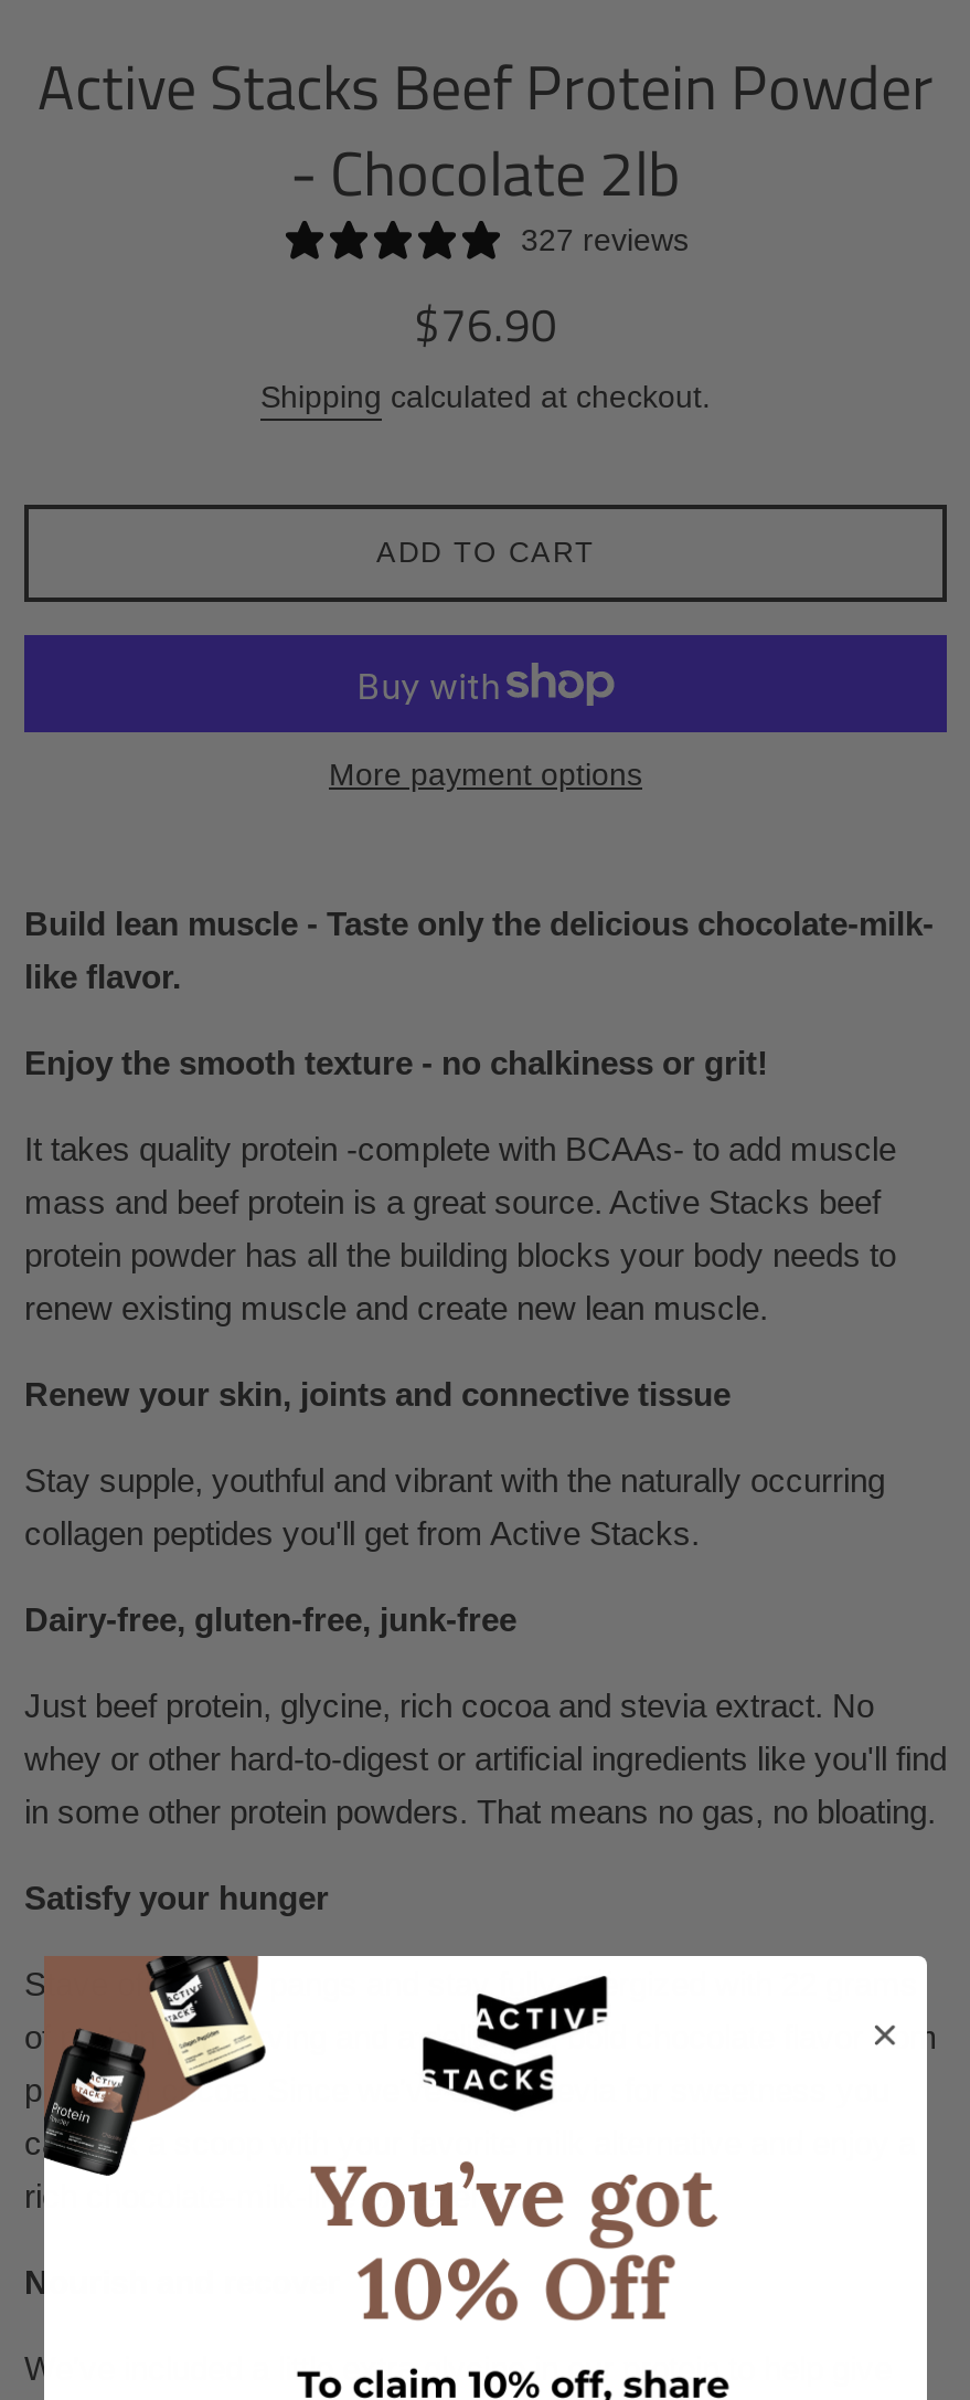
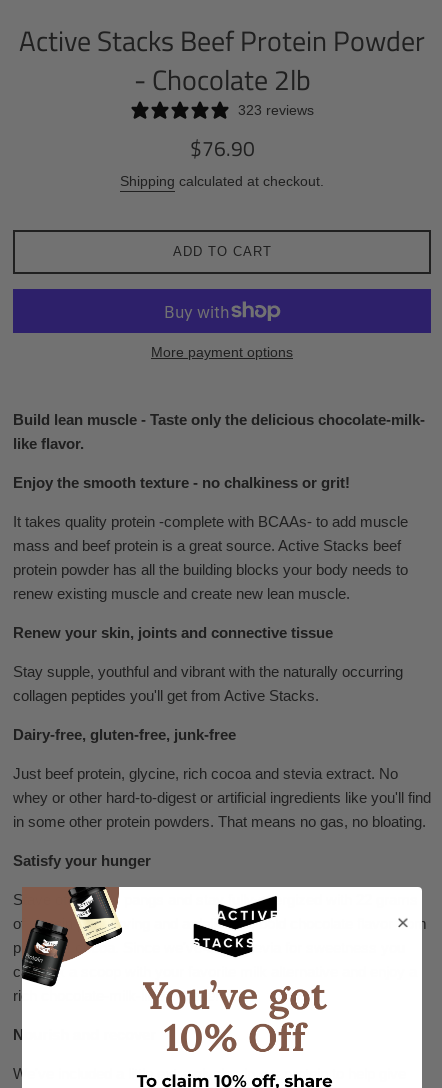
- 327 reviews
+ 323 reviews
